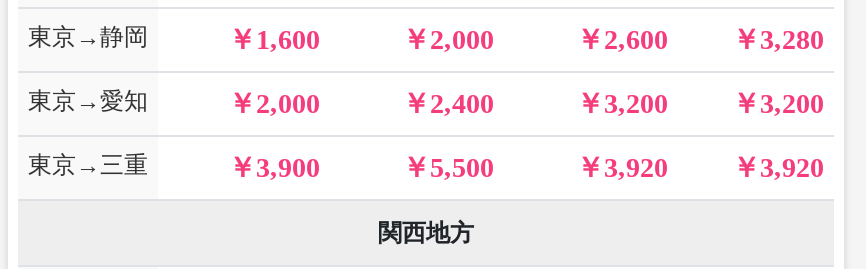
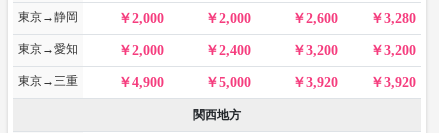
- 1,600
+ 2,000

- 3,900
+ 4,900

- 5,500
+ 5,000
